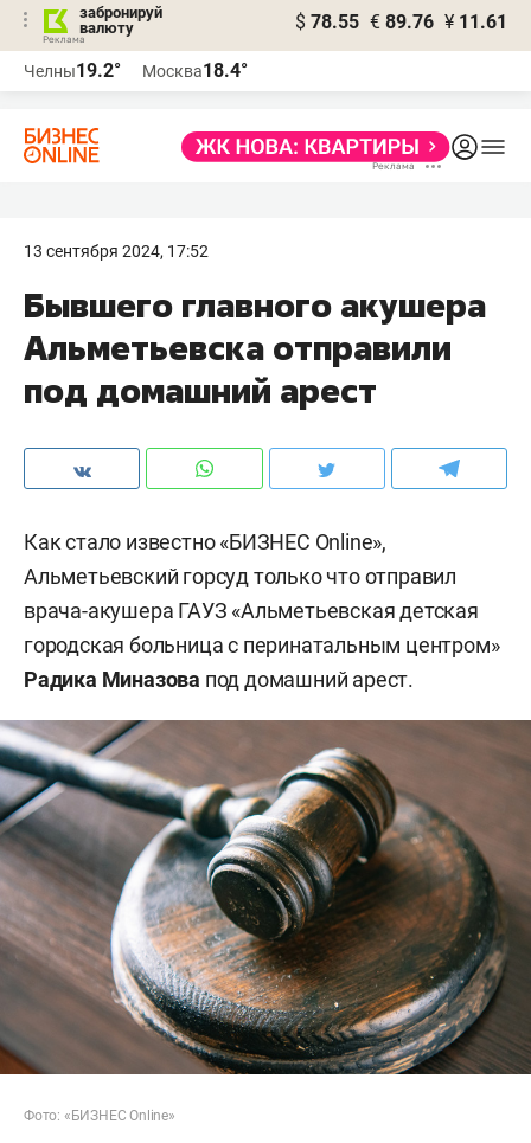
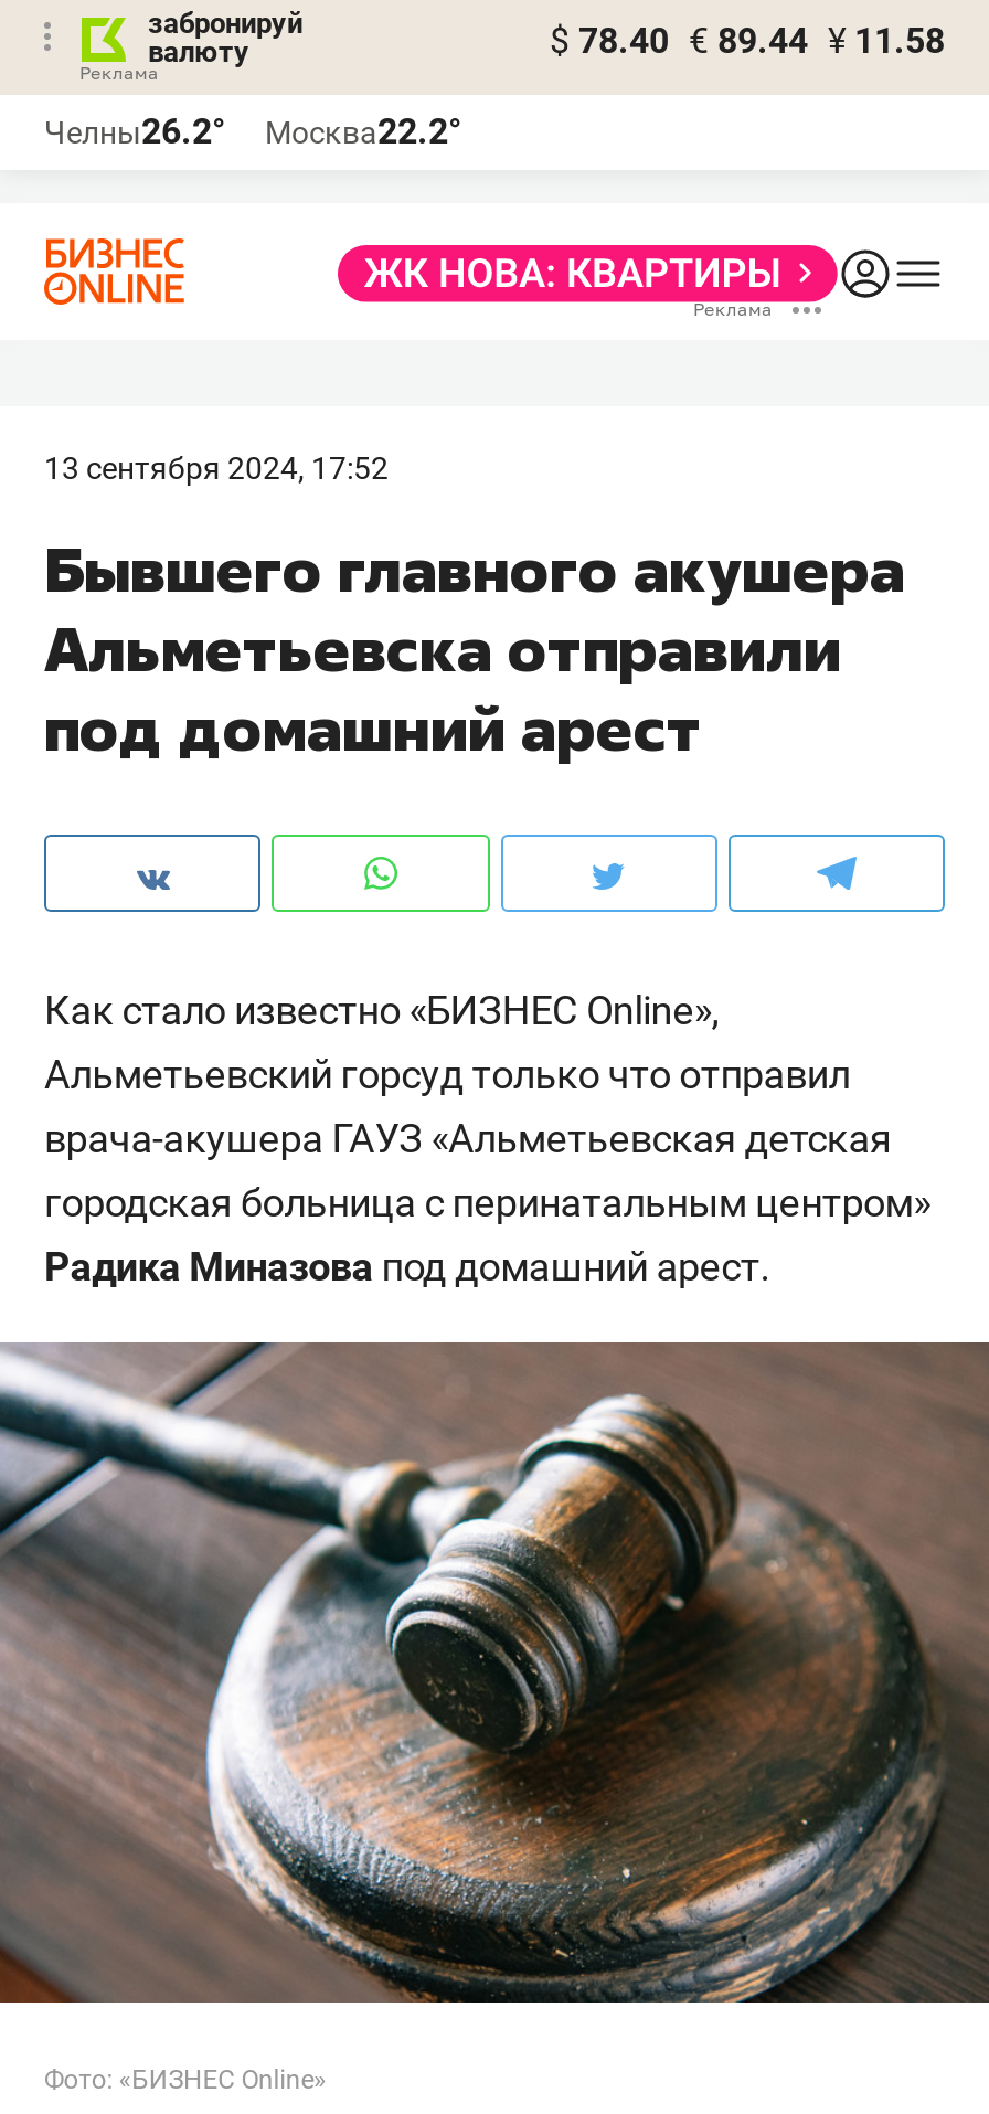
- $ 78.55 € 89.76 ¥ 11.61
+ $ 78.40 € 89.44 ¥ 11.58

- Челны19.2°
+ Челны26.2°

- Москва18.4°
+ Москва22.2°
